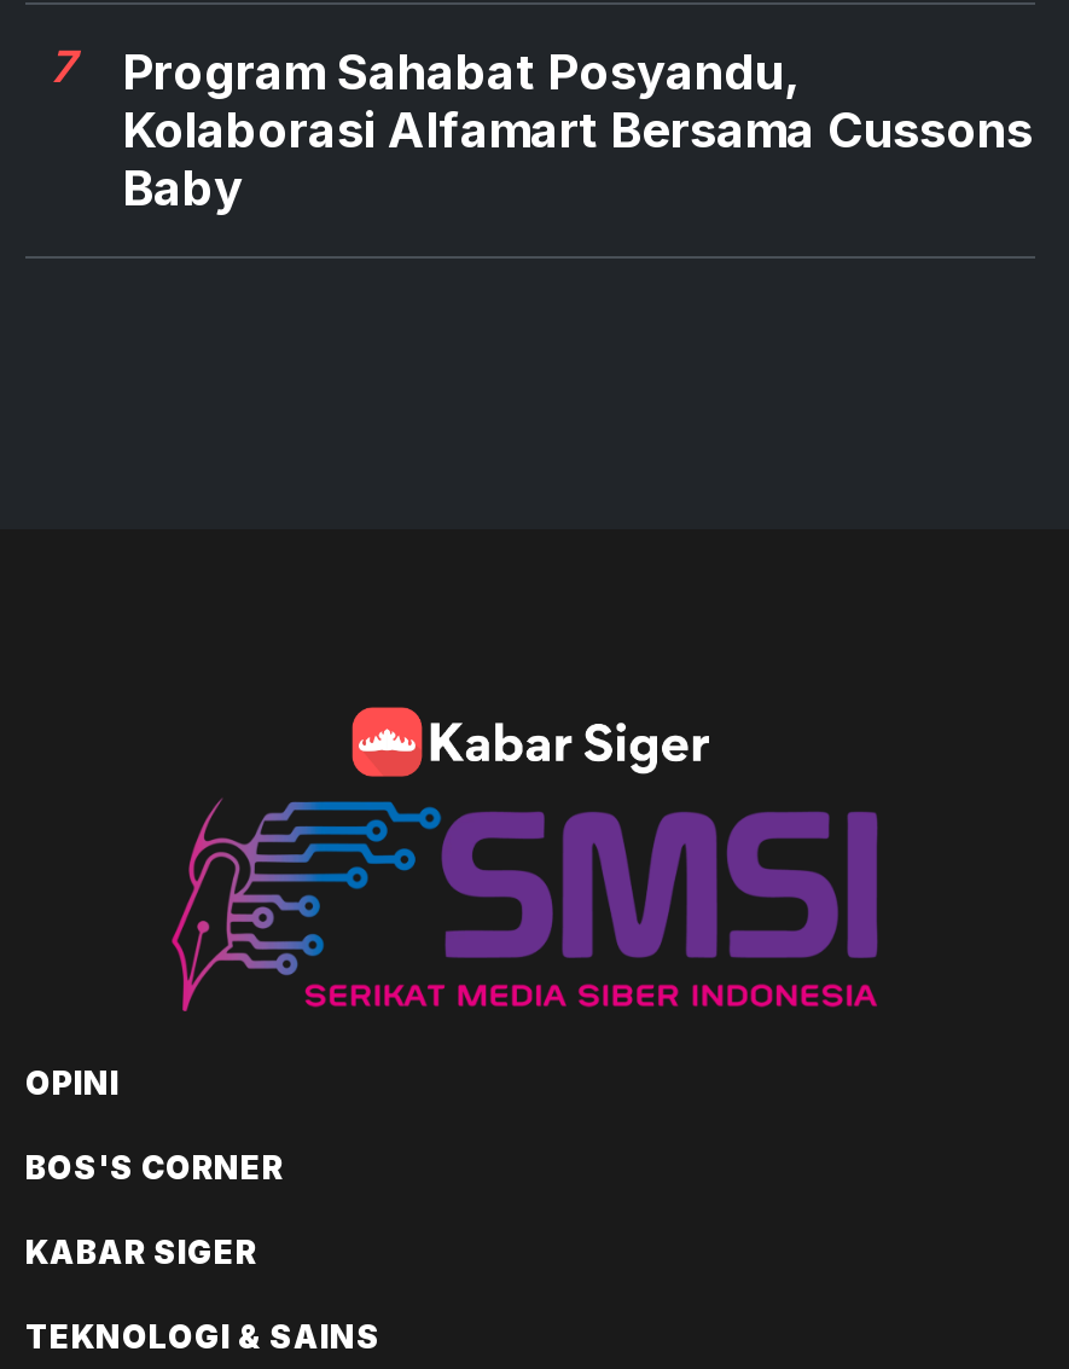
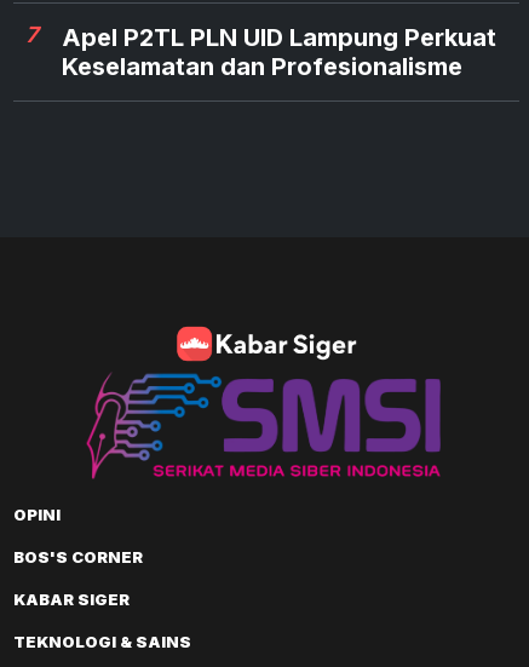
- Program Sahabat Posyandu,
- Kolaborasi Alfamart Bersama Cussons
- Baby
+ Apel P2TL PLN UID Lampung Perkuat
+ Keselamatan dan Profesionalisme
